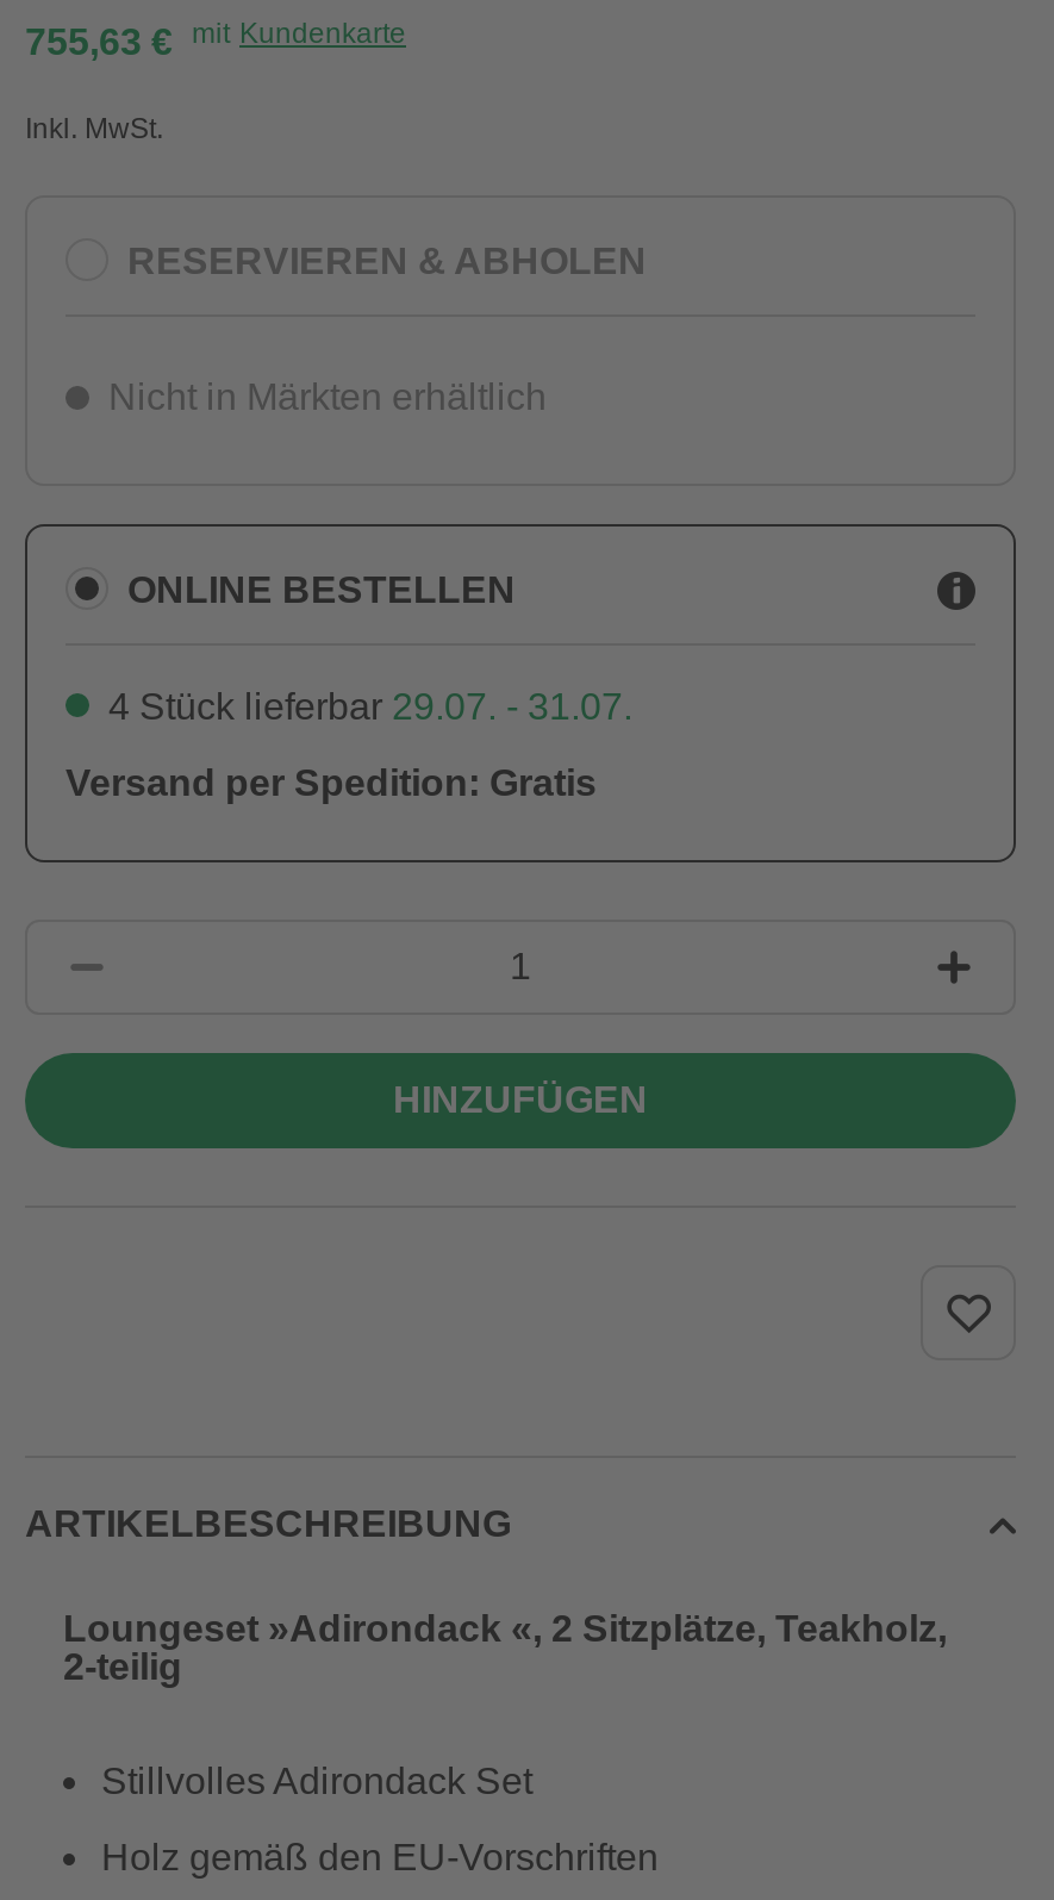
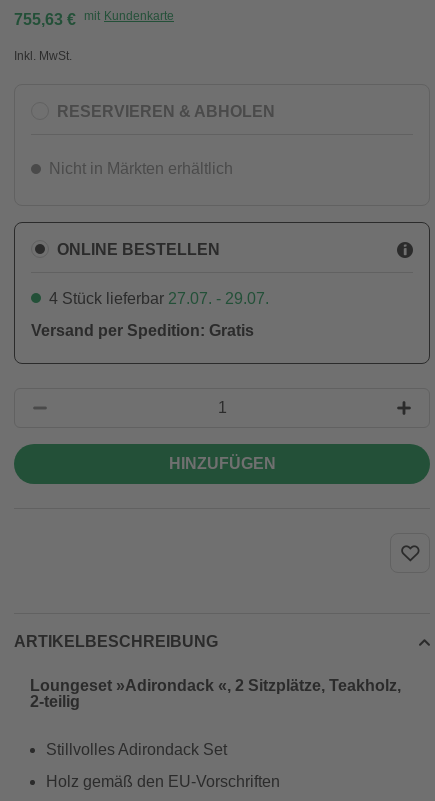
- 4 Stück lieferbar 29.07. - 31.07.
+ 4 Stück lieferbar 27.07. - 29.07.
